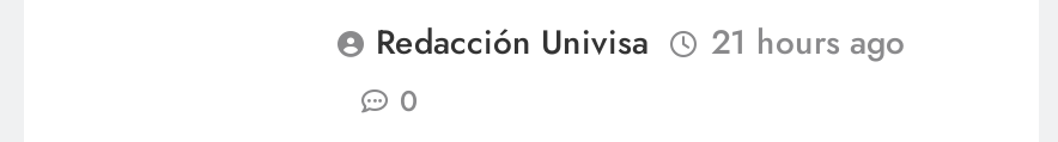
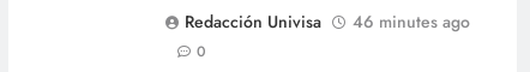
- Redacción Univisa 21 hours ago
+ Redacción Univisa 46 minutes ago
